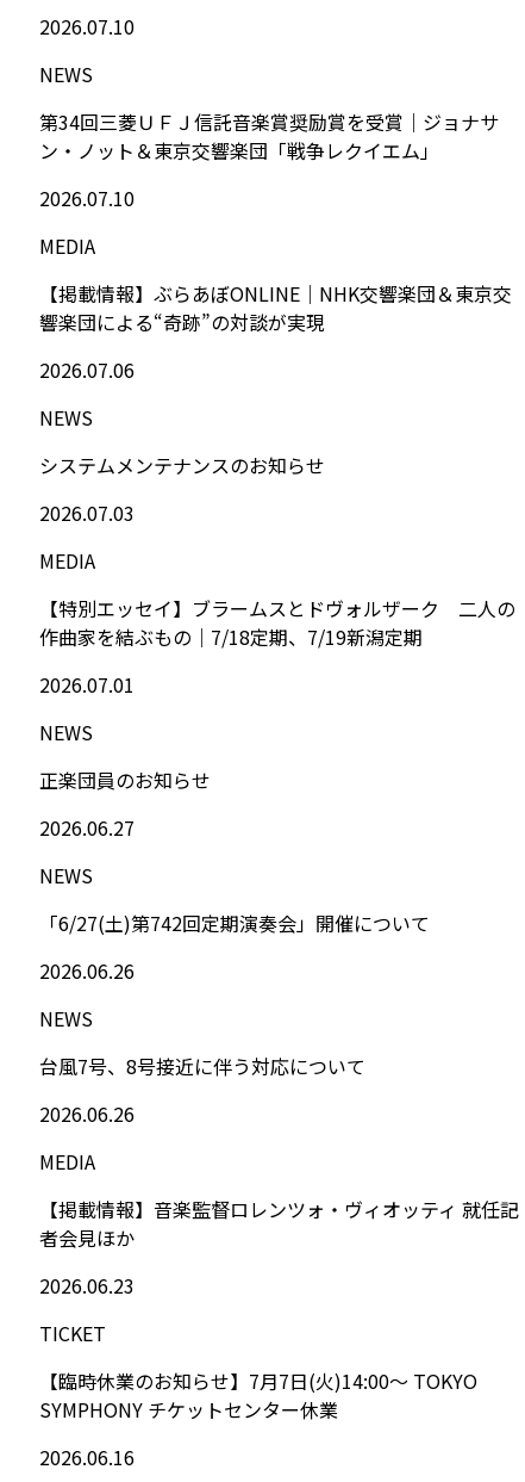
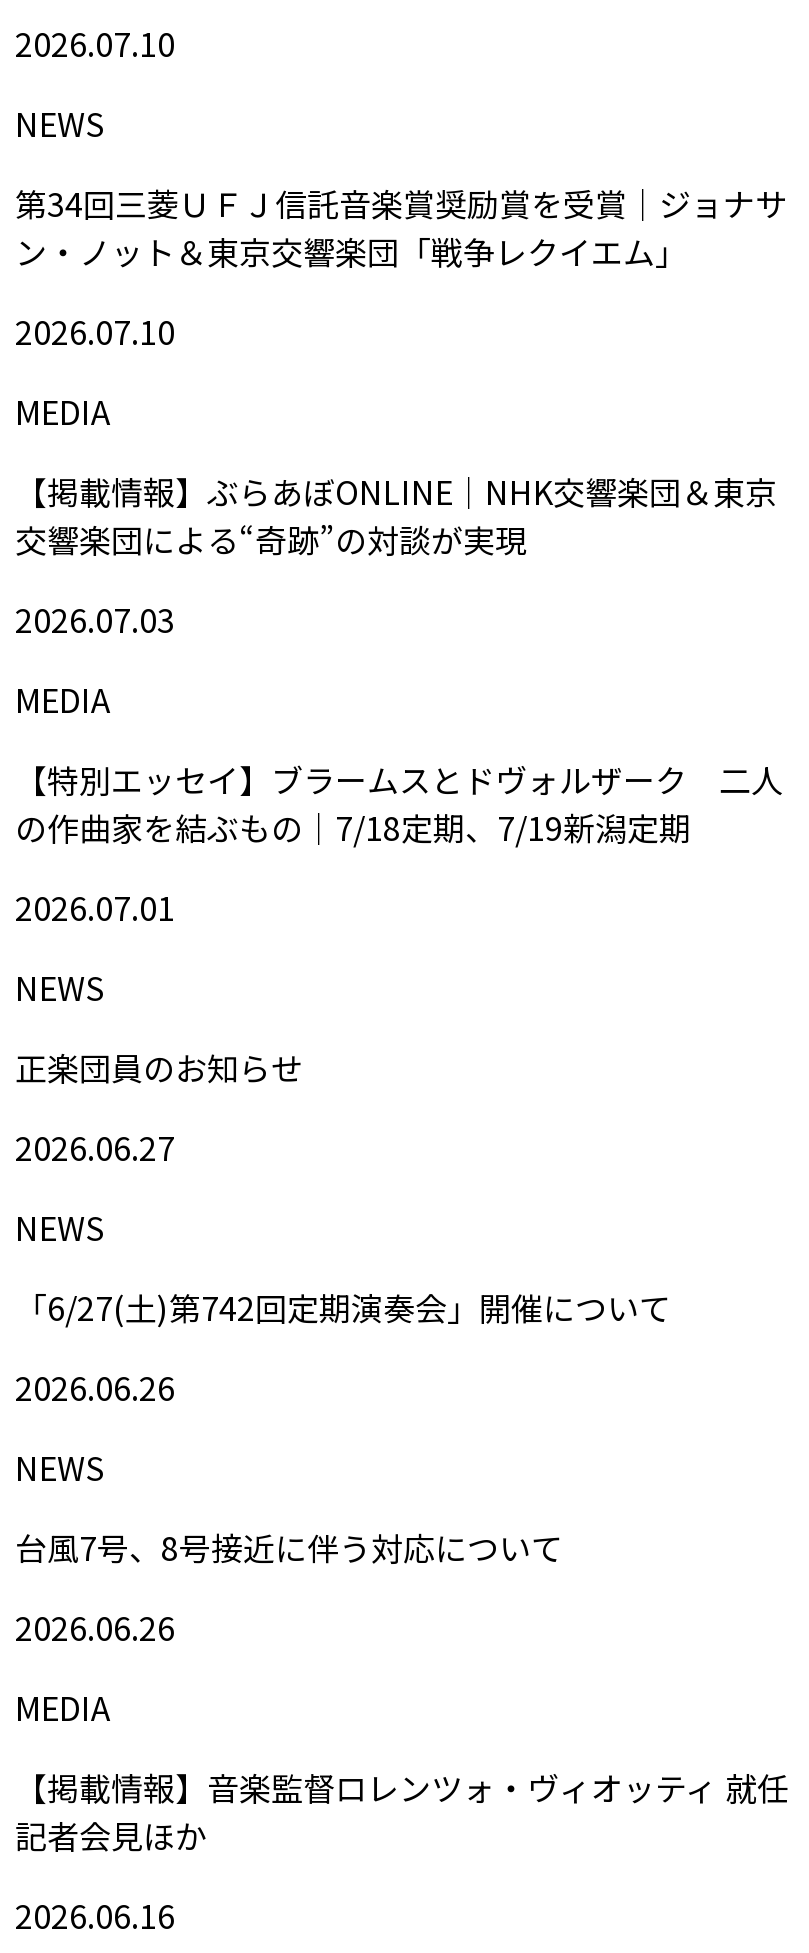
- 【掲載情報】ぶらあぼONLINE｜NHK交響楽団＆東京交
- 響楽団による“奇跡”の対談が実現
- 2026.07.06
- NEWS
- システムメンテナンスのお知らせ
+ 【掲載情報】ぶらあぼONLINE｜NHK交響楽団＆東京
+ 交響楽団による“奇跡”の対談が実現

- 【掲載情報】音楽監督ロレンツォ・ヴィオッティ 就任記
- 者会見ほか
- 2026.06.23
- TICKET
- 【臨時休業のお知らせ】7月7日(火)14:00～ TOKYO
- SYMPHONY チケットセンター休業
+ 【掲載情報】音楽監督ロレンツォ・ヴィオッティ 就任
+ 記者会見ほか
